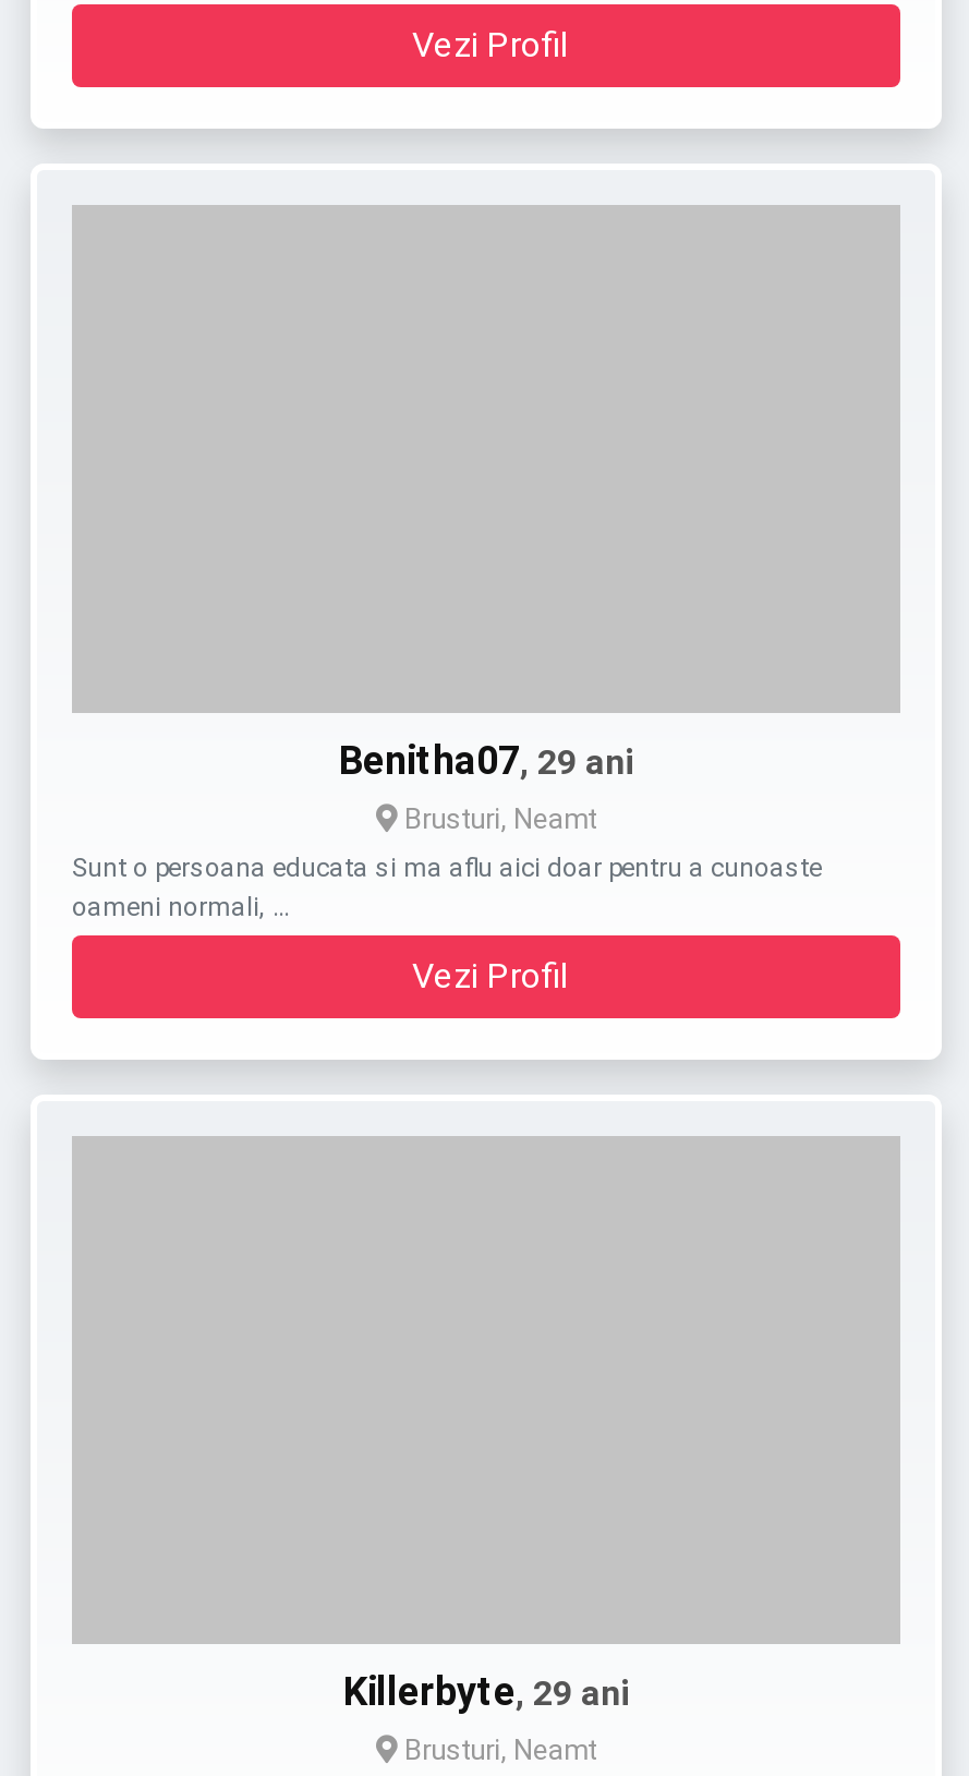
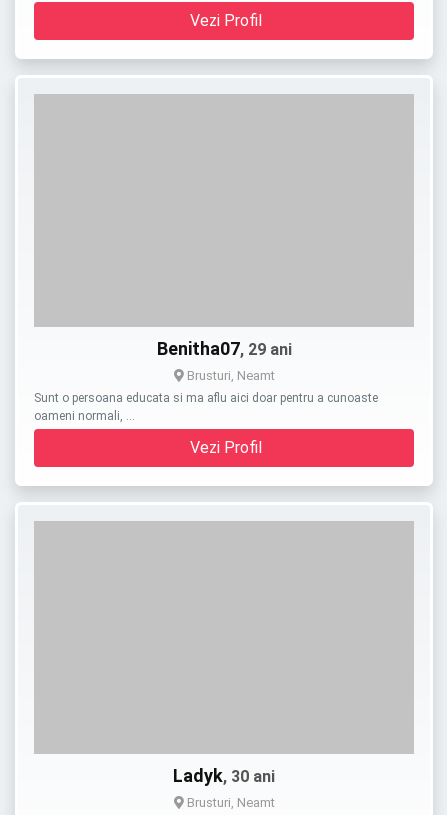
- Killerbyte, 29 ani
+ Ladyk, 30 ani
